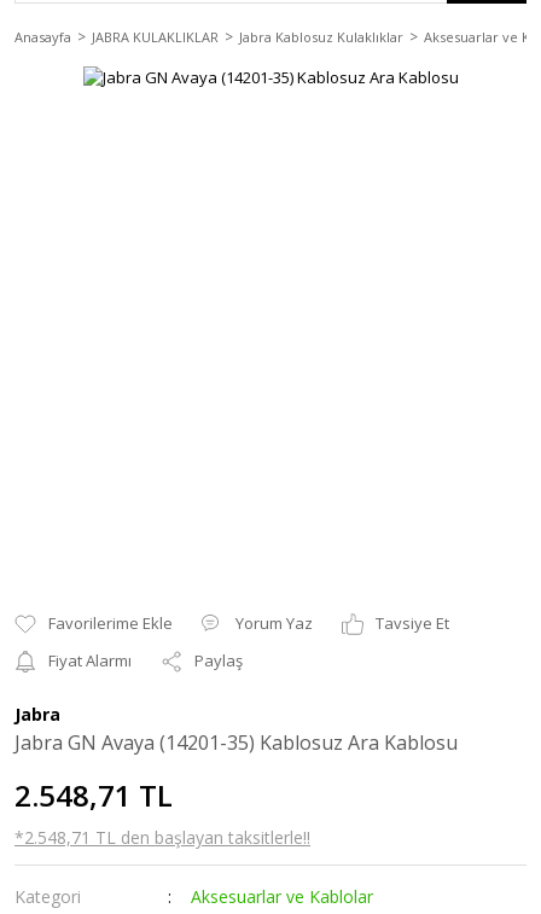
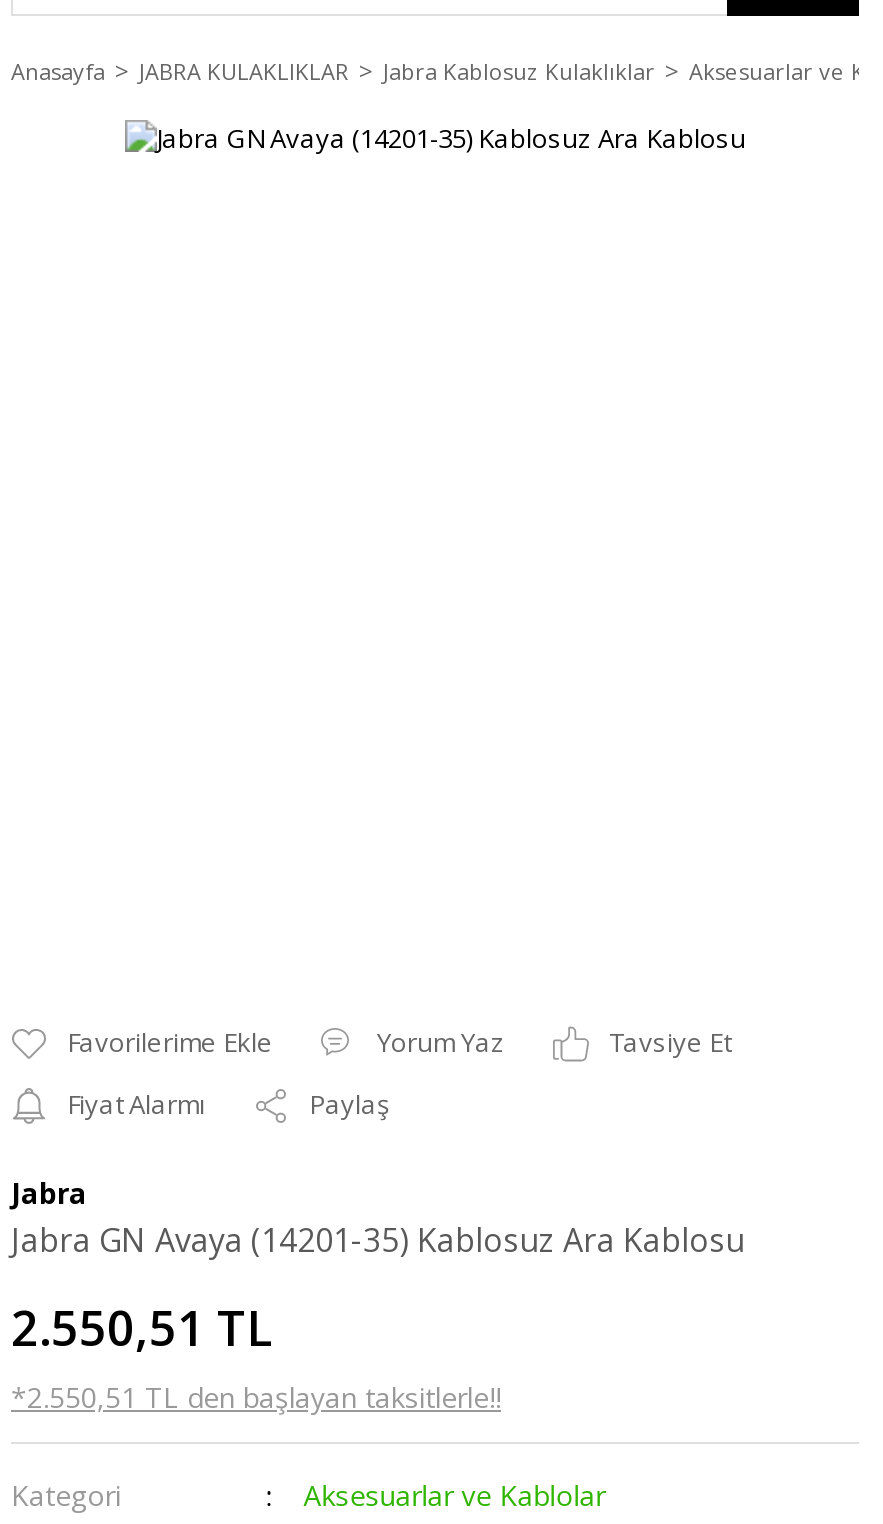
- 2.548,71 TL
+ 2.550,51 TL

- *2.548,71 TL den başlayan taksitlerle!!
+ *2.550,51 TL den başlayan taksitlerle!!
